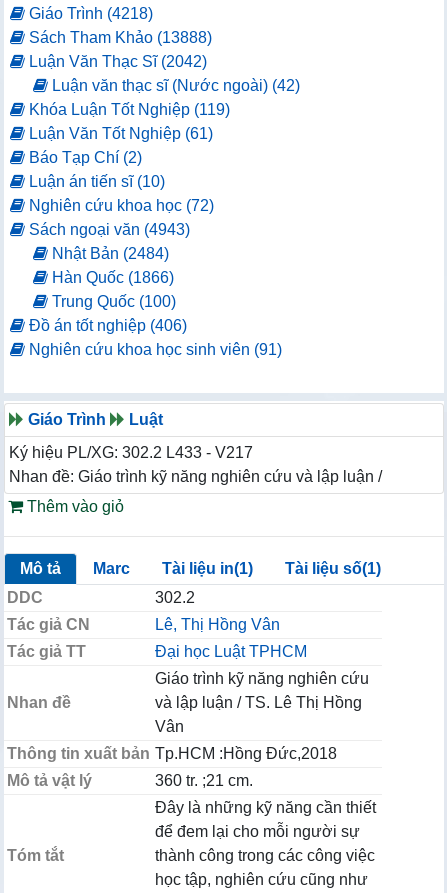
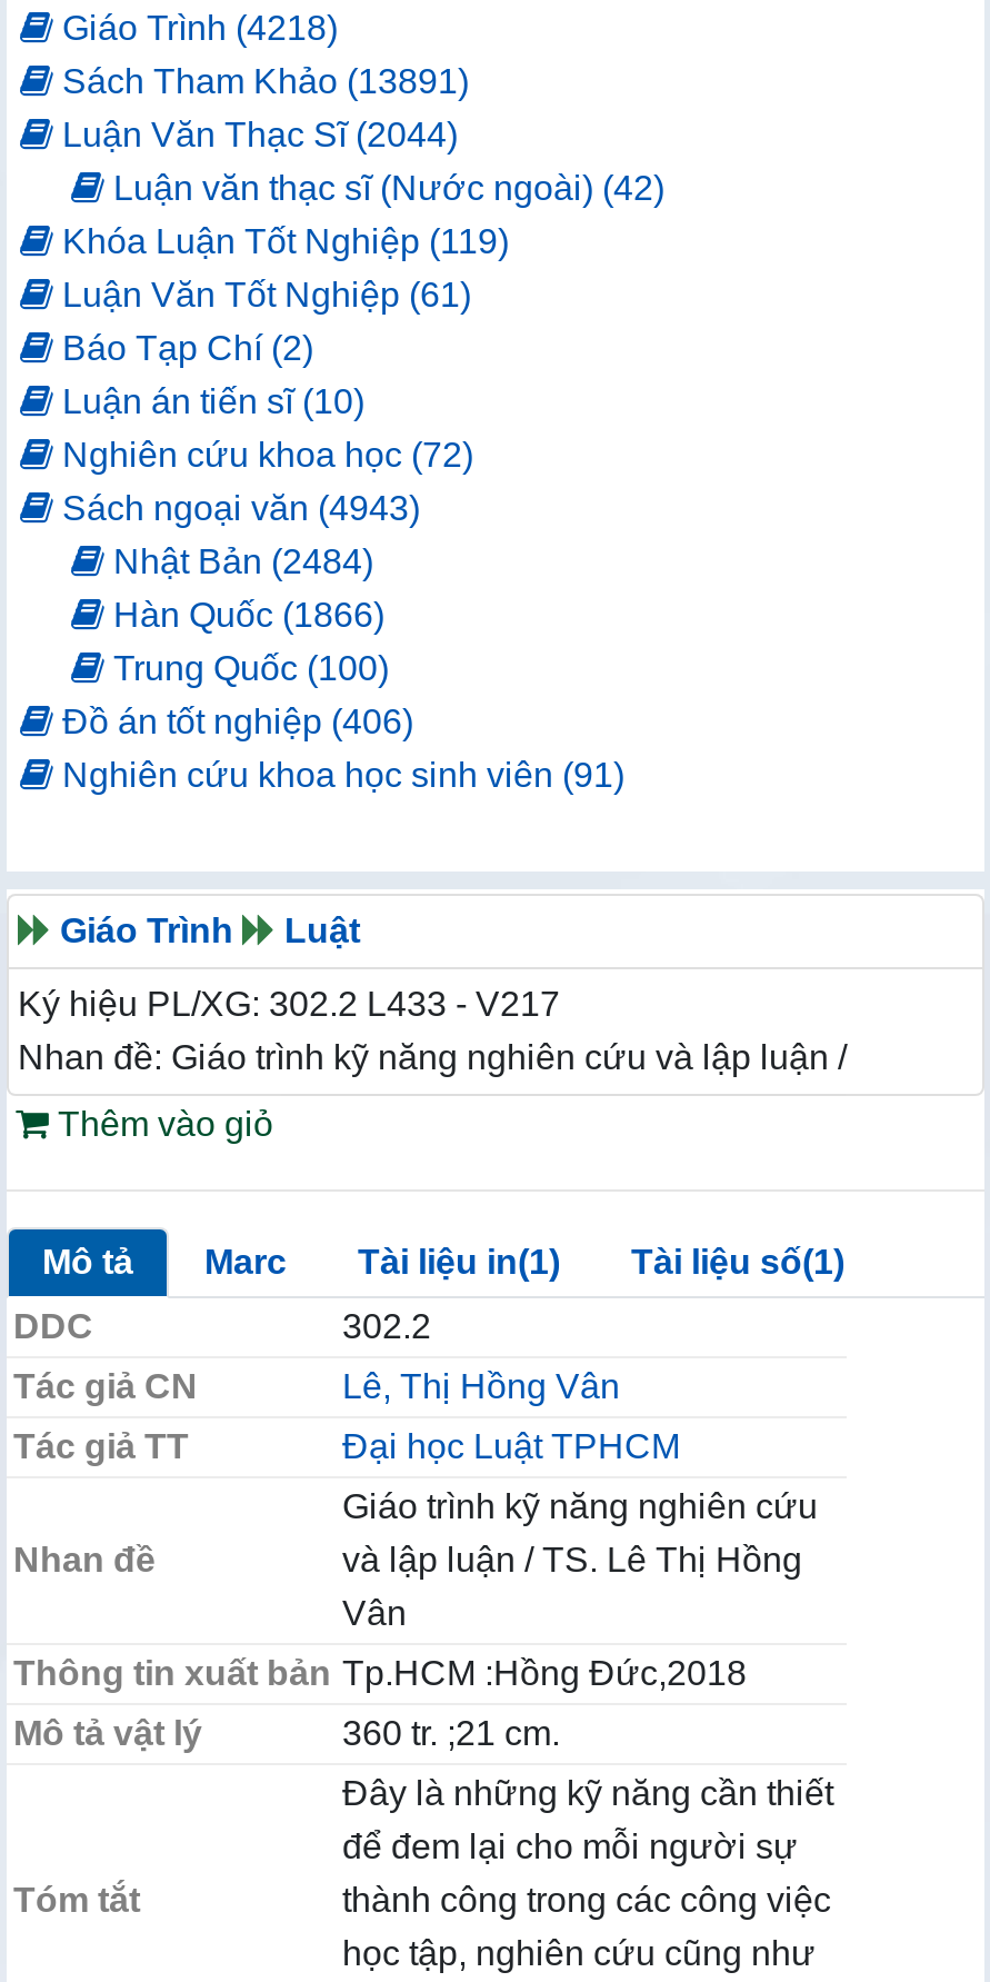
- Sách Tham Khảo (13888)
+ Sách Tham Khảo (13891)

- Luận Văn Thạc Sĩ (2042)
+ Luận Văn Thạc Sĩ (2044)
